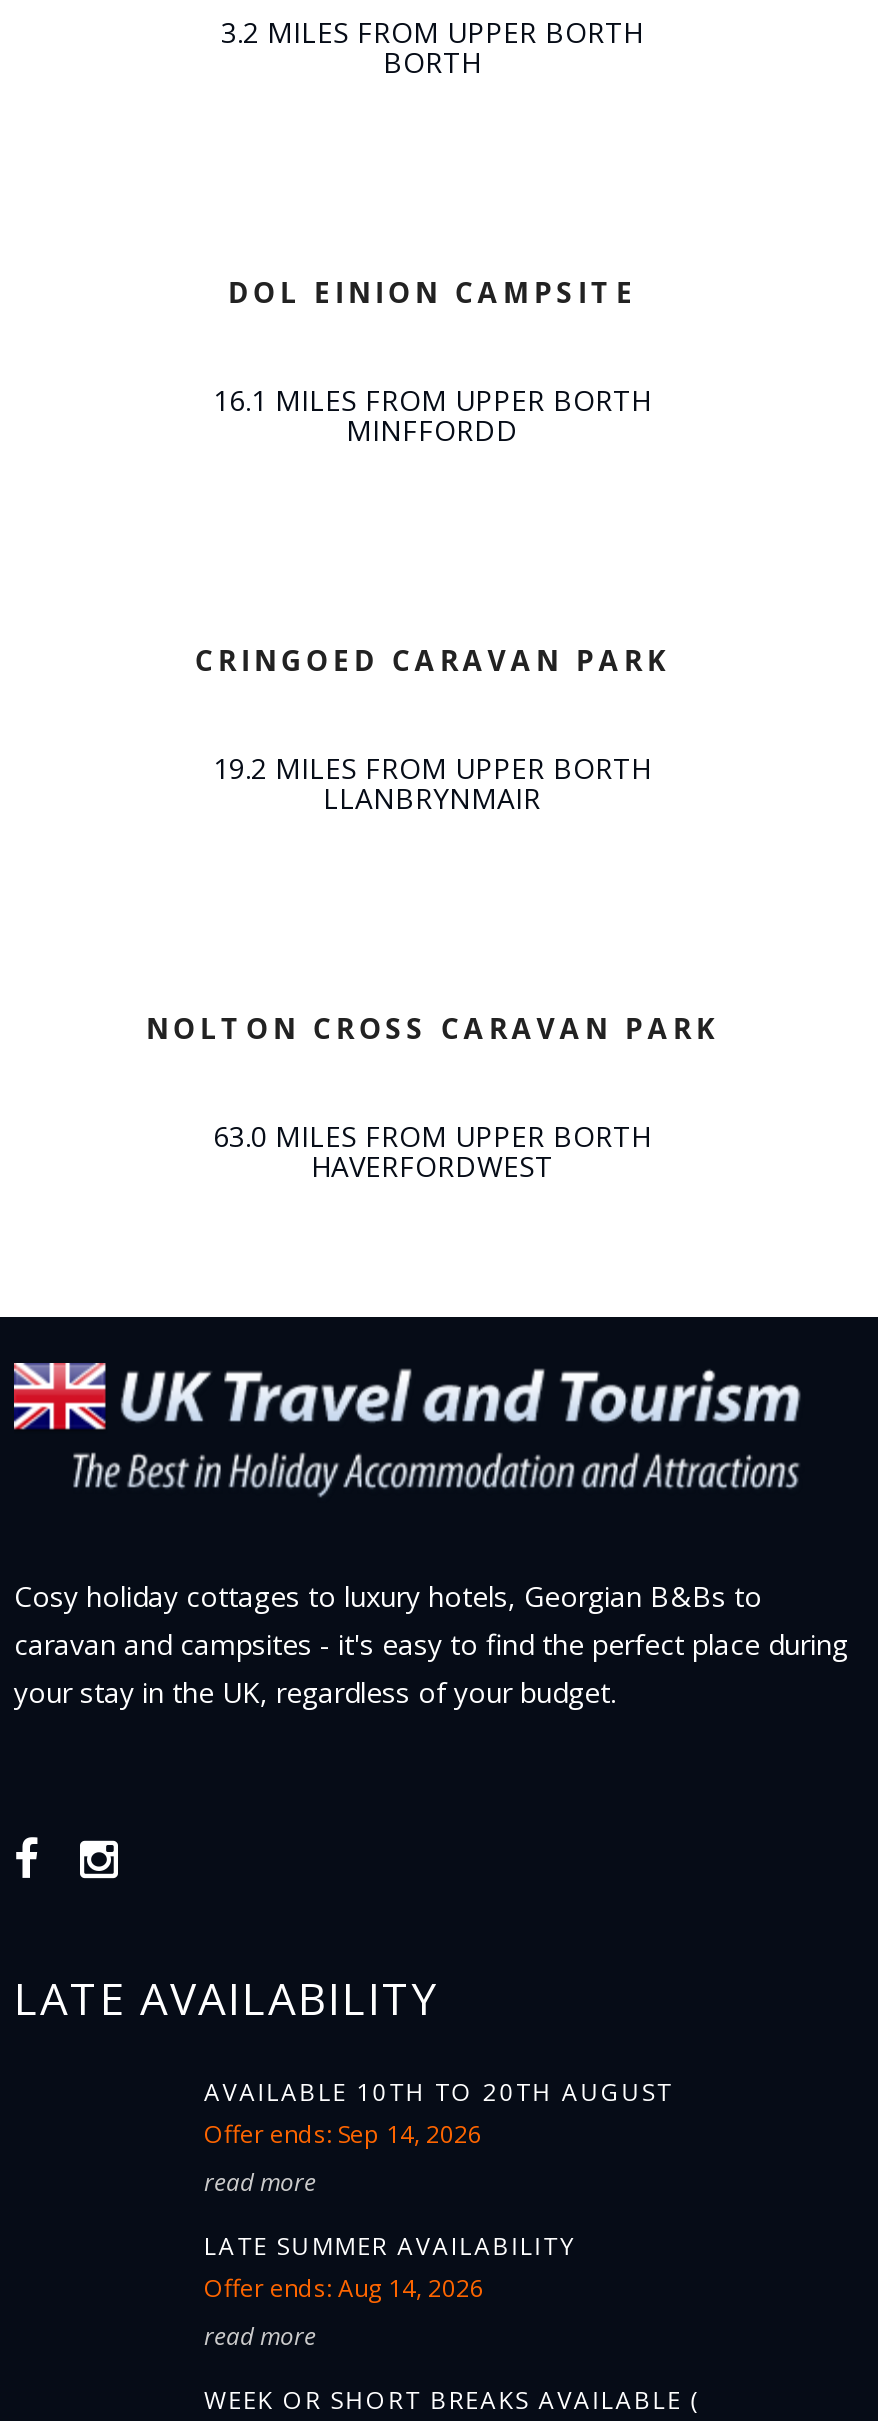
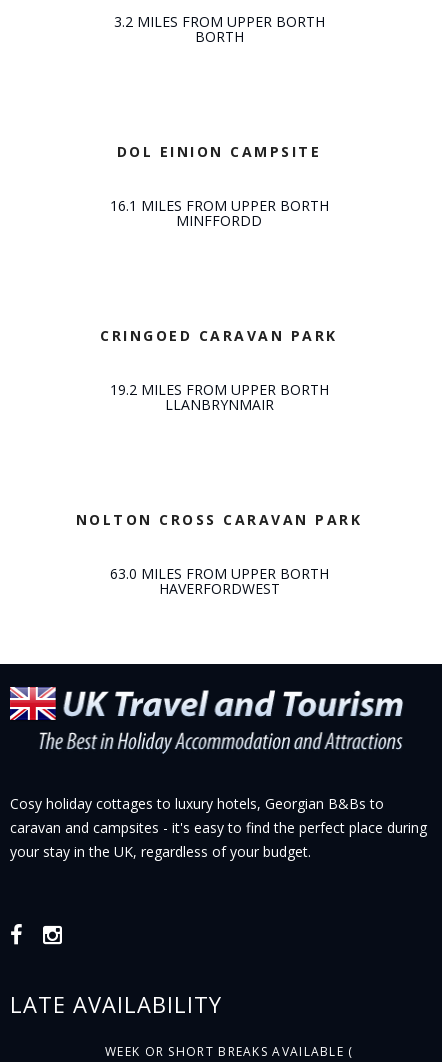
- AVAILABLE 10TH TO 20TH AUGUST
- Offer ends: Sep 14, 2026
- read more
- LATE SUMMER AVAILABILITY
- Offer ends: Aug 14, 2026
- read more
